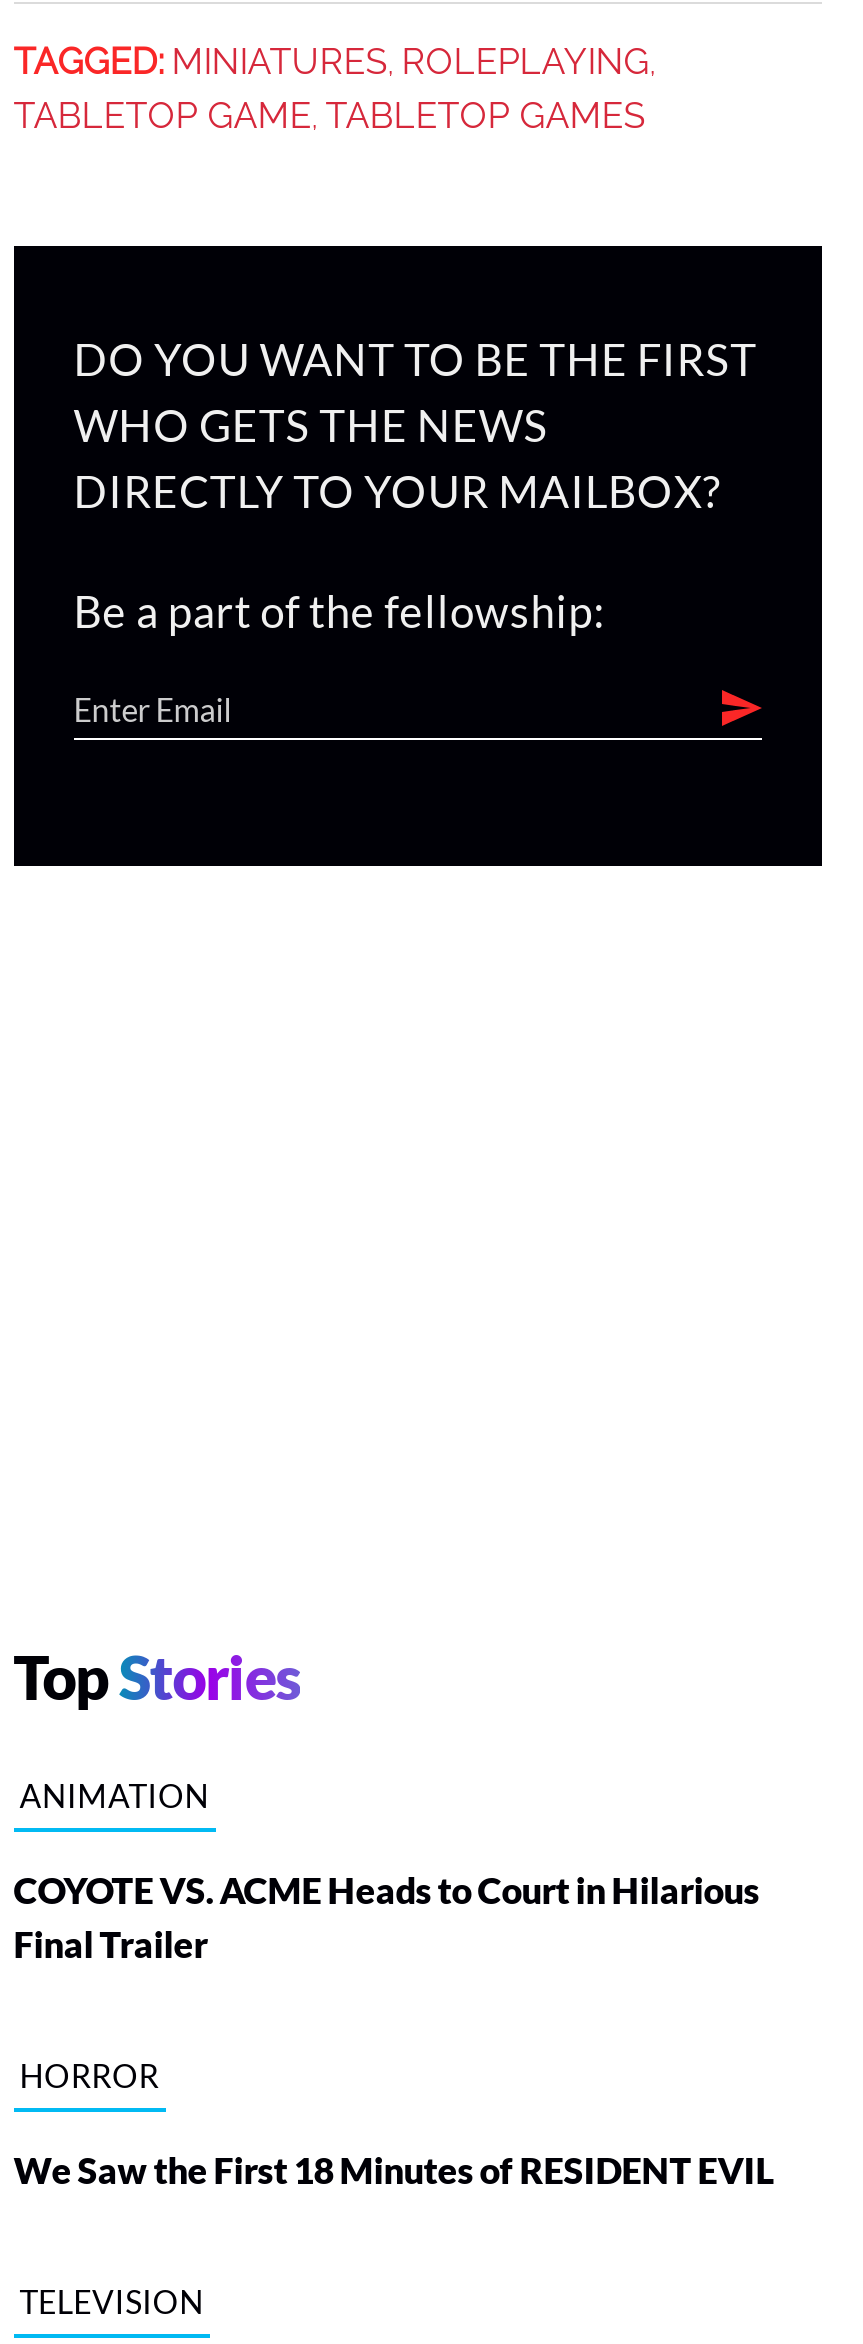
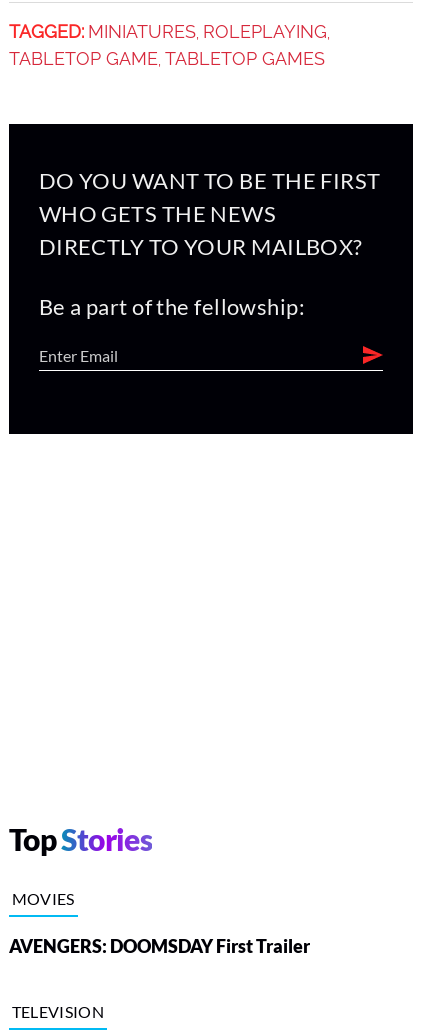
- ANIMATION
- COYOTE VS. ACME Heads to Court in Hilarious
- Final Trailer
- HORROR
- We Saw the First 18 Minutes of RESIDENT EVIL
+ MOVIES
+ AVENGERS: DOOMSDAY First Trailer
